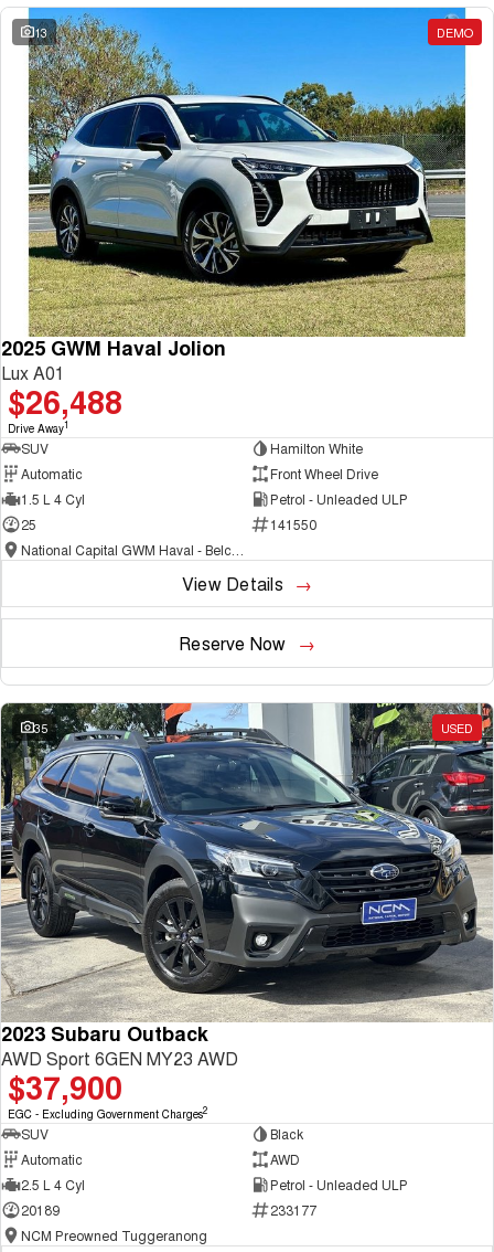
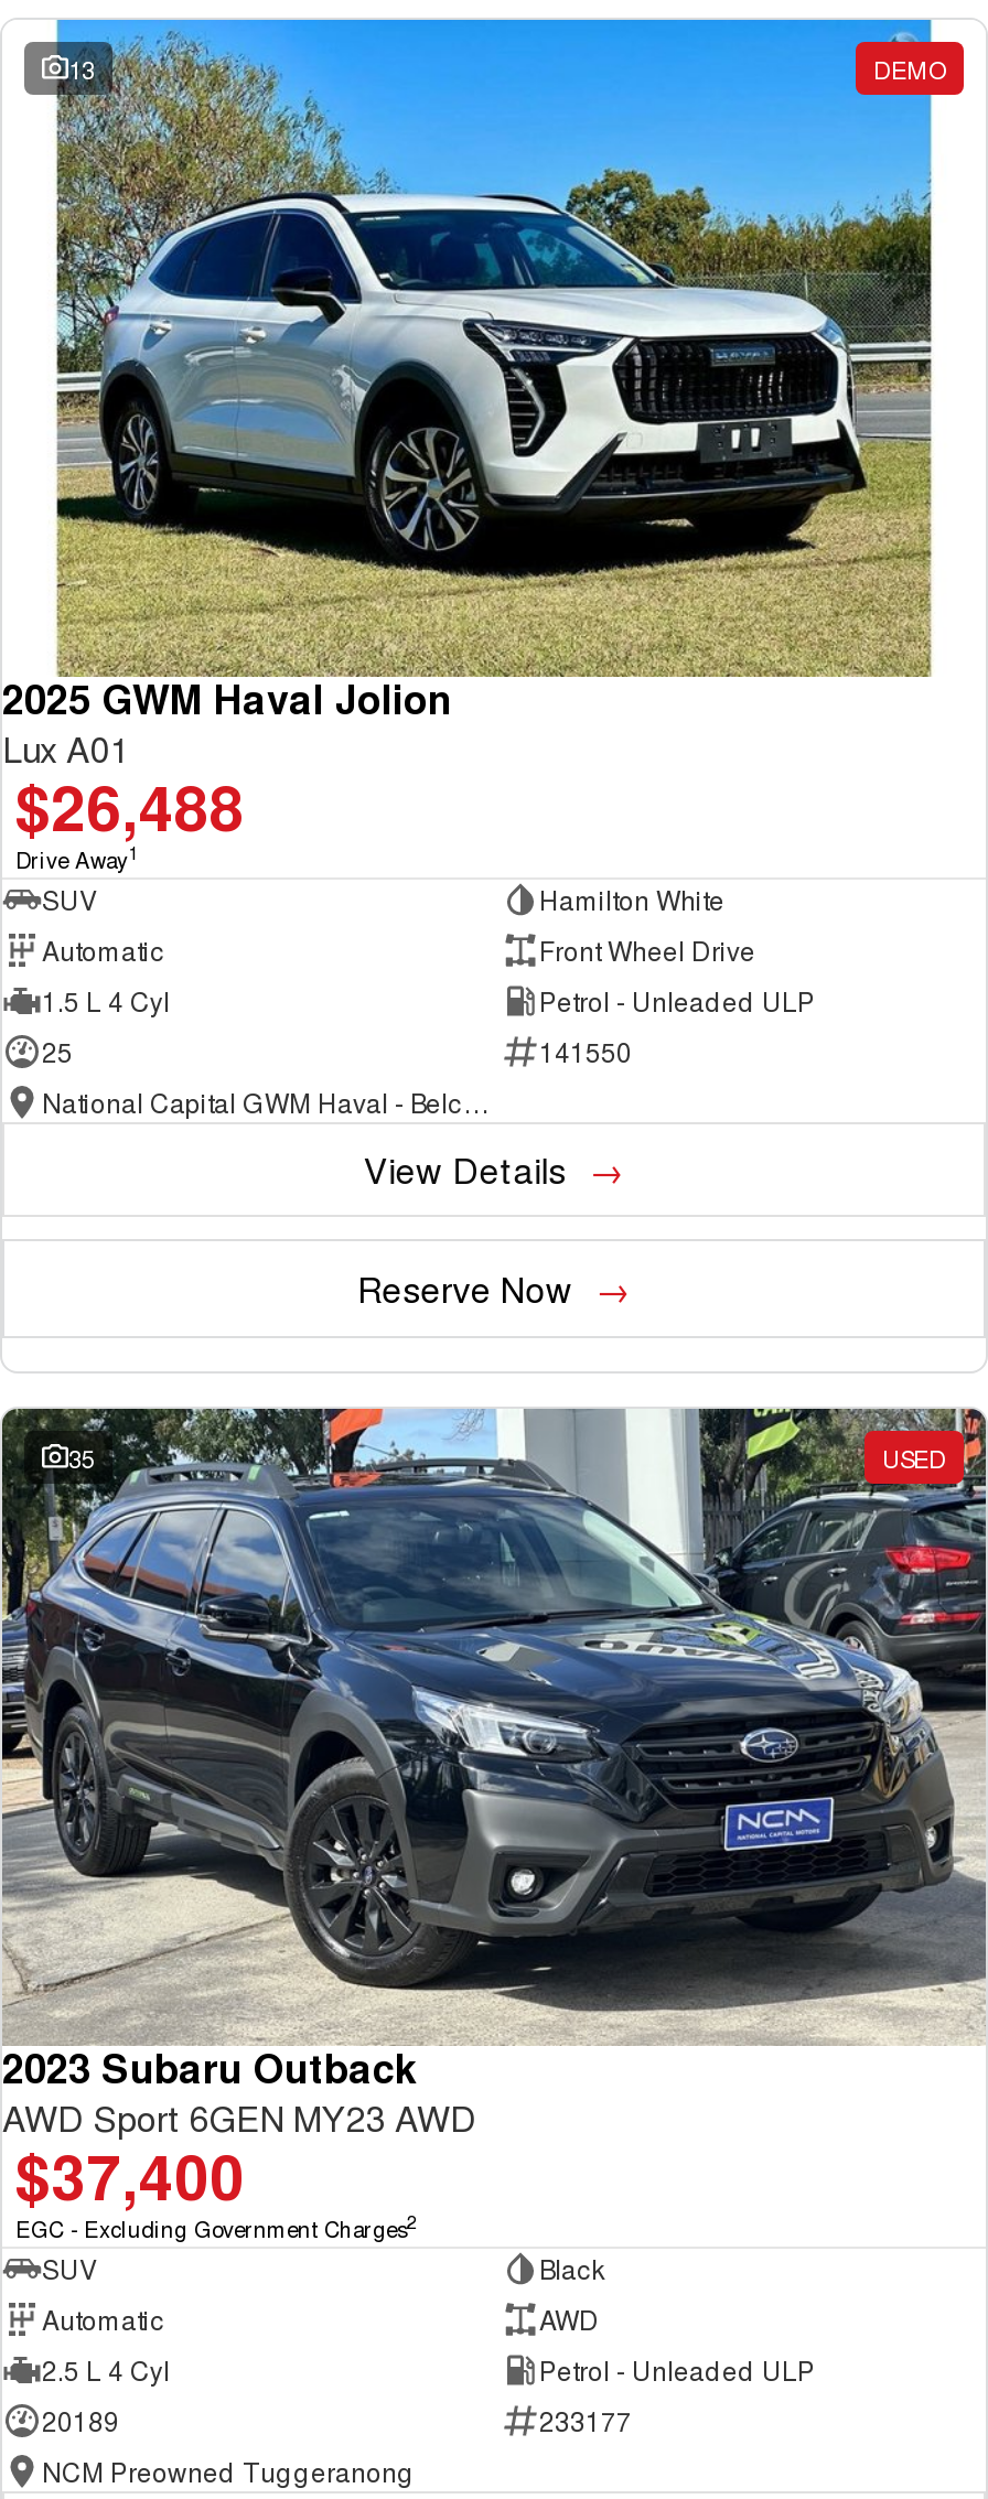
- $37,900
+ $37,400
